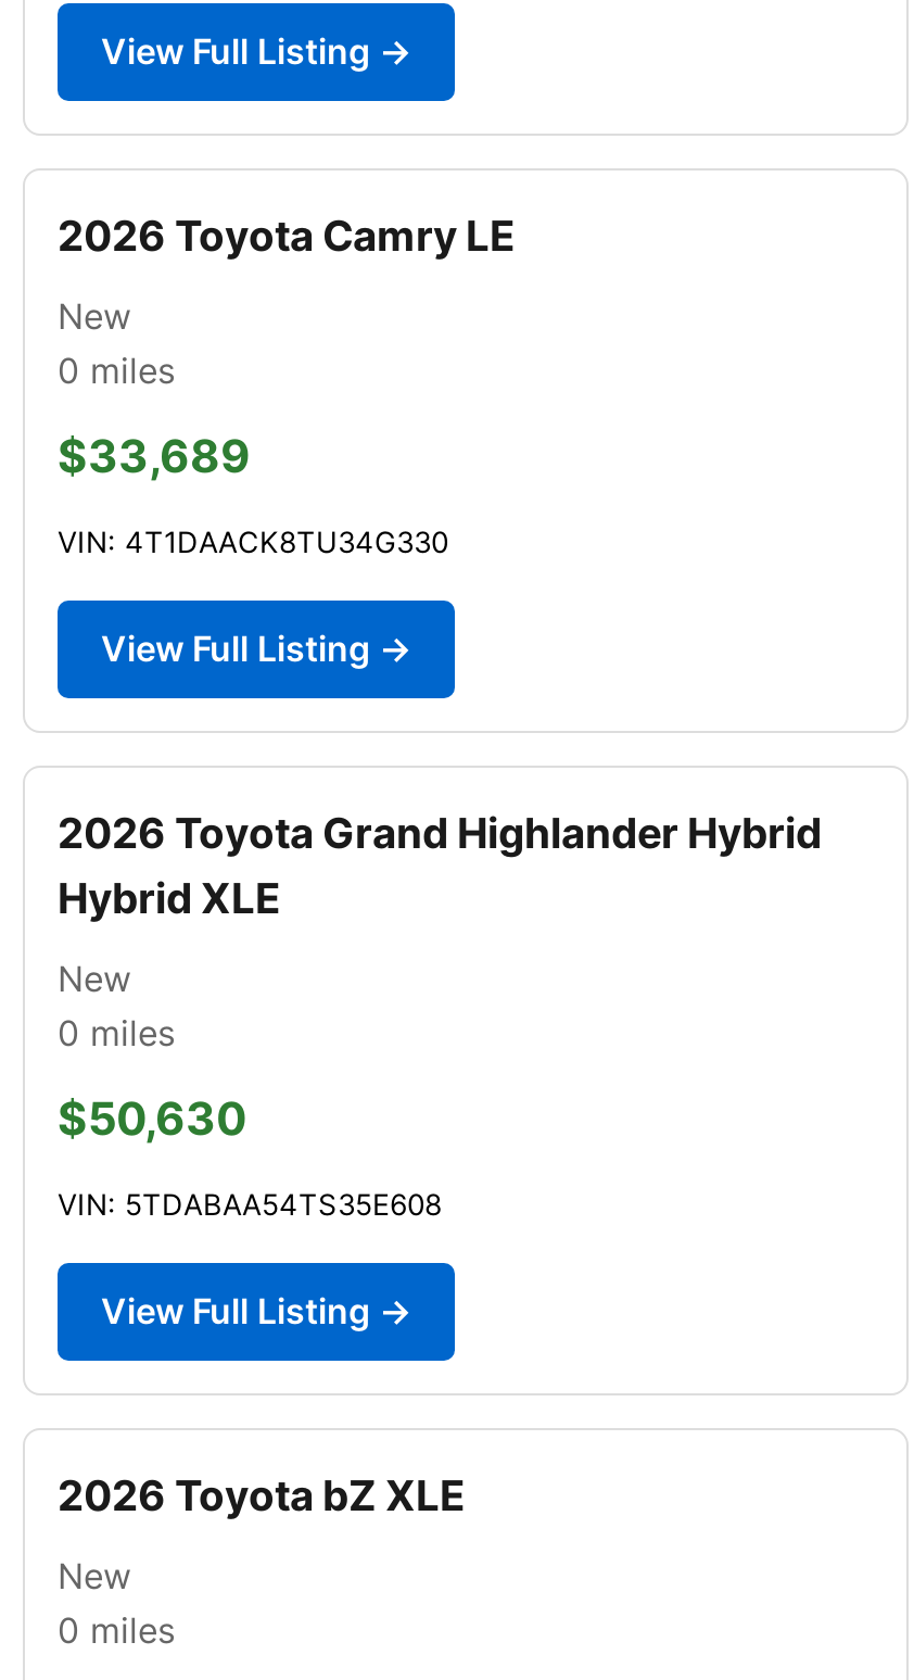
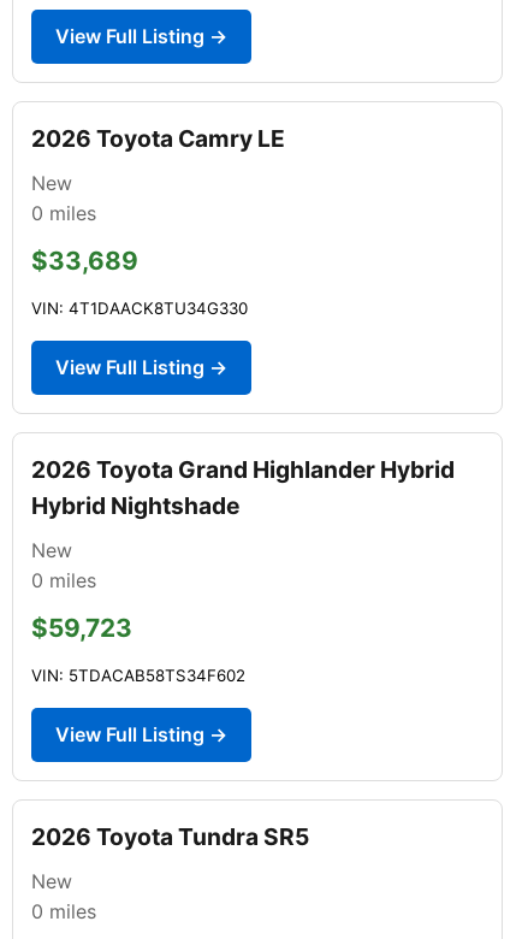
- Hybrid XLE
+ Hybrid Nightshade

- $50,630
+ $59,723

- VIN: 5TDABAA54TS35E608
+ VIN: 5TDACAB58TS34F602

- 2026 Toyota bZ XLE
+ 2026 Toyota Tundra SR5
